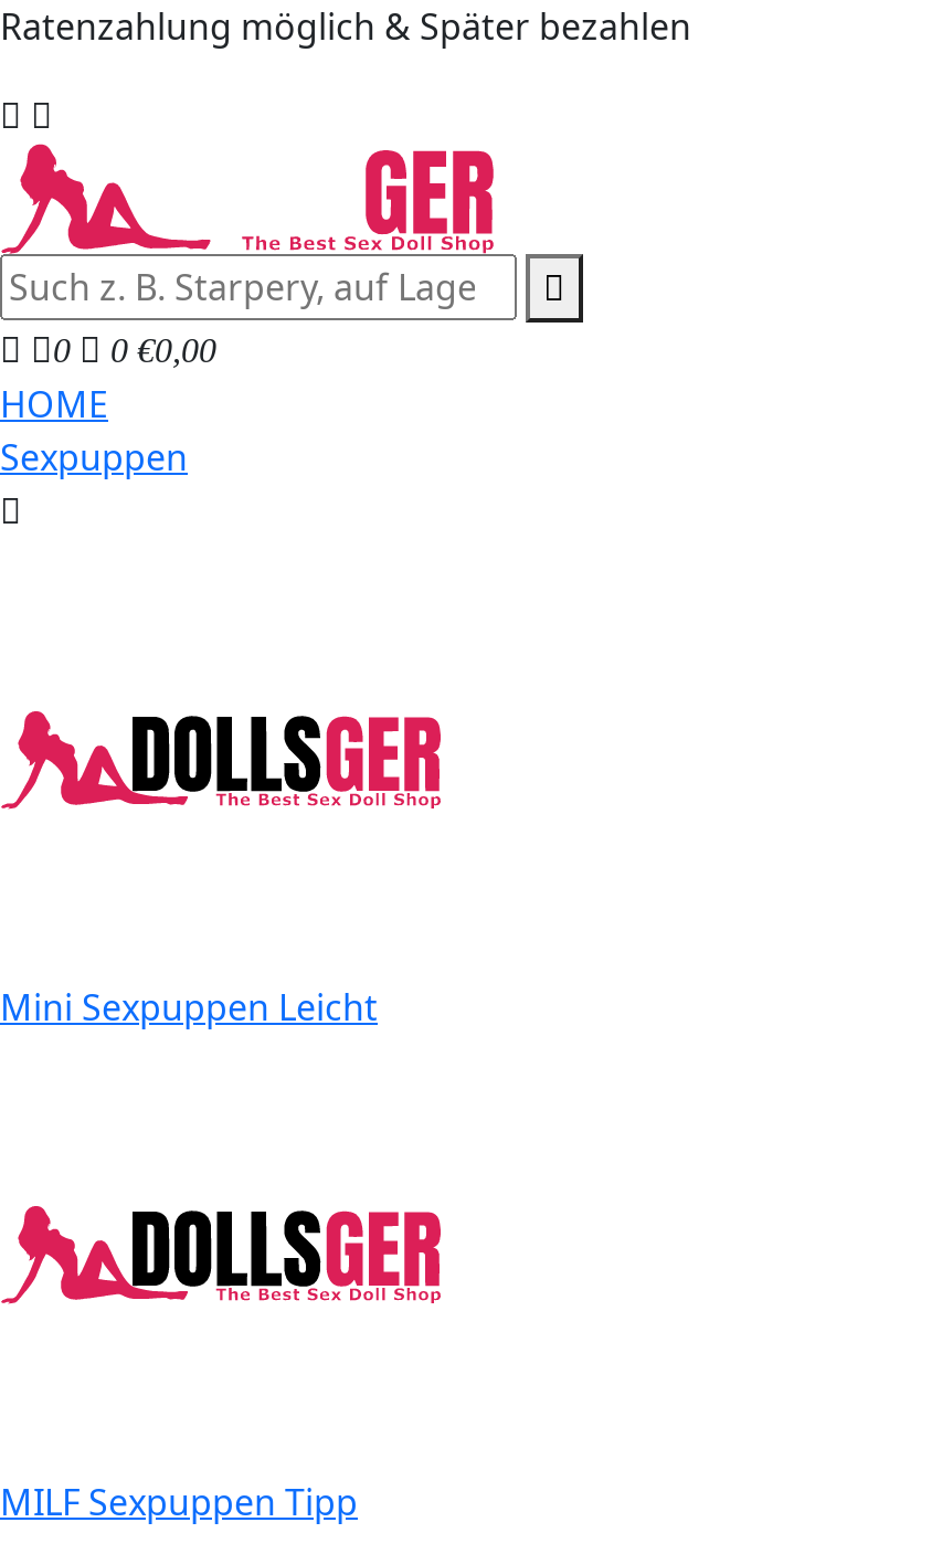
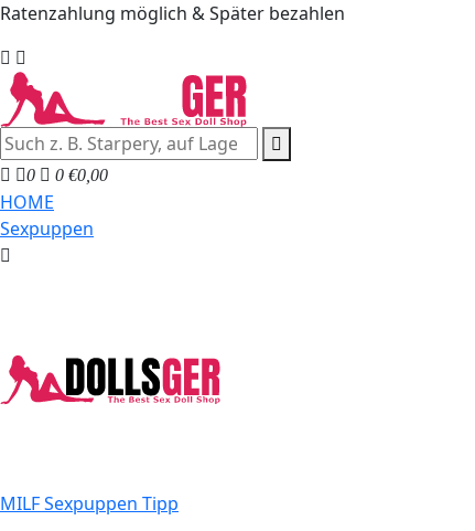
- Mini Sexpuppen Leicht
